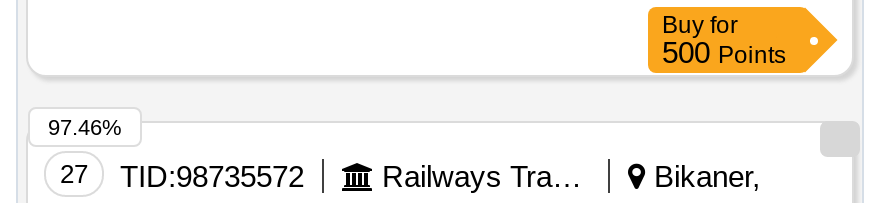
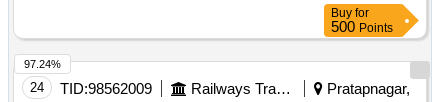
- 97.46%
+ 97.24%

- 27
+ 24

- TID:98735572
+ TID:98562009

- Bikaner,
+ Pratapnagar,
